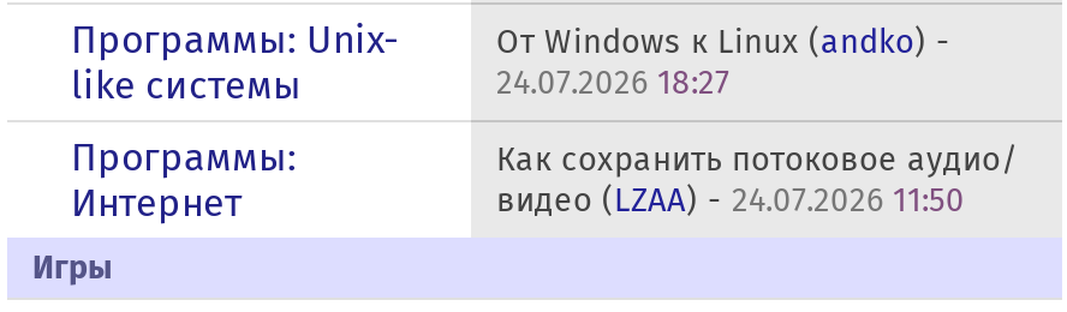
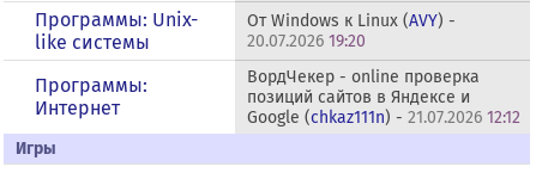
- От Windows к Linux (andko) -
+ От Windows к Linux (AVY) -

- 24.07.2026 18:27
+ 20.07.2026 19:20

- Как сохранить потоковое аудио/
- видео (LZAA) - 24.07.2026 11:50
+ ВордЧекер - online проверка
+ позиций сайтов в Яндексе и
+ Google (chkaz111n) - 21.07.2026 12:12
